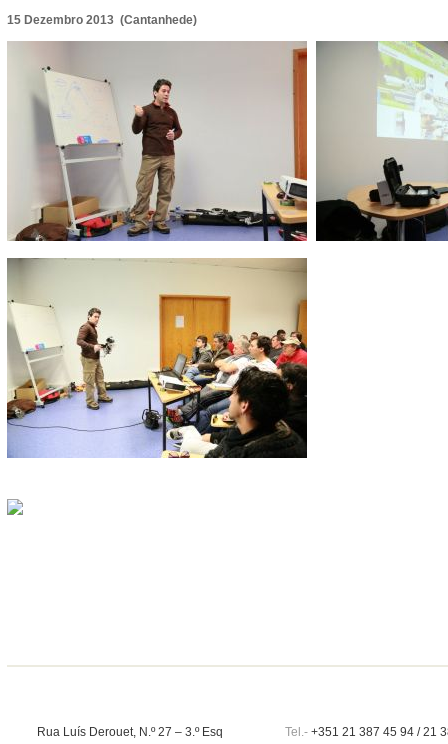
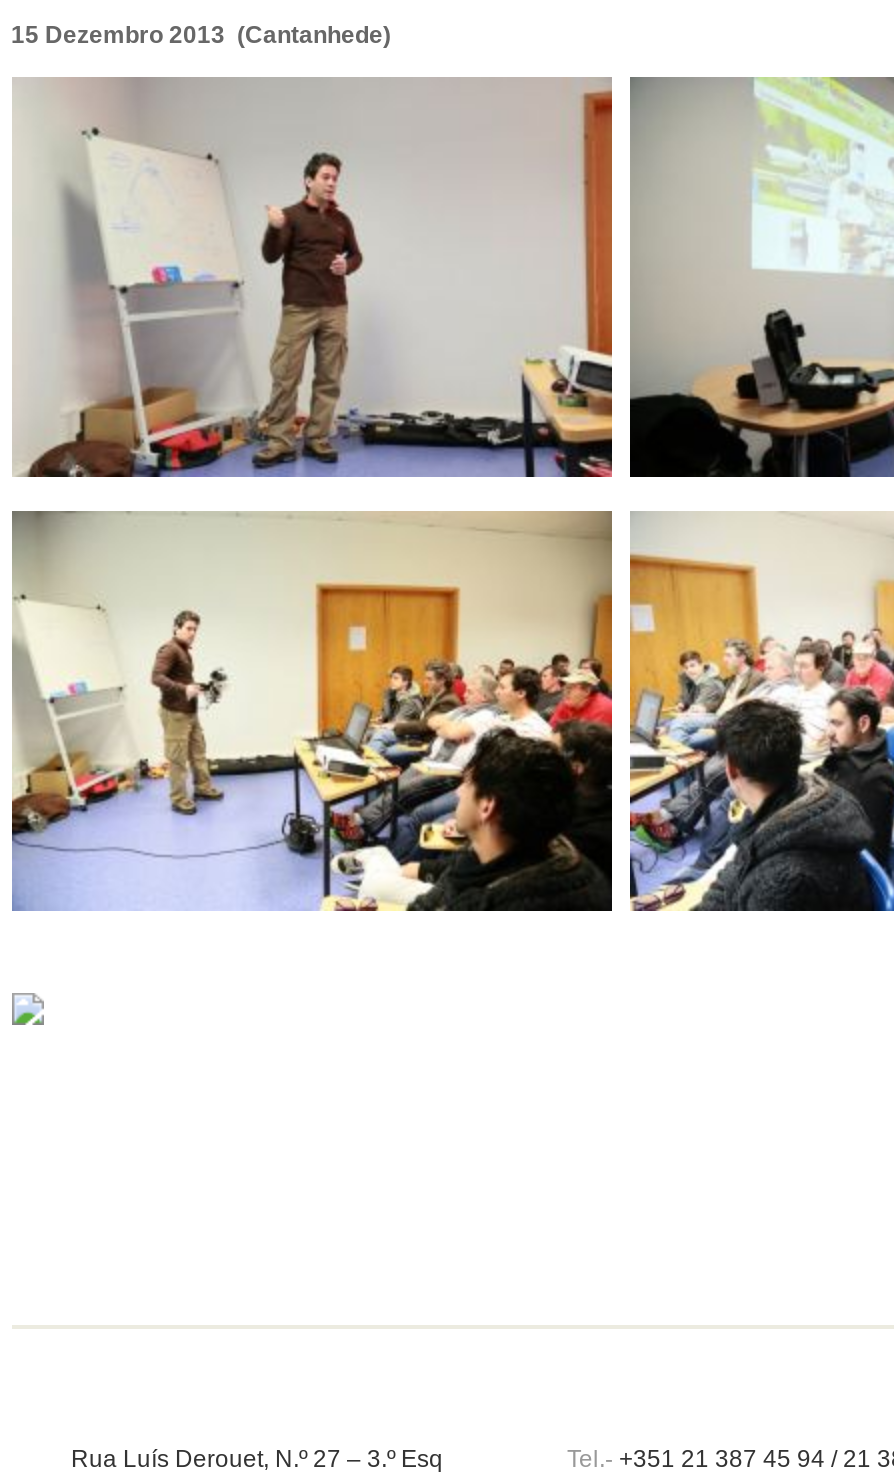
+ [image]
